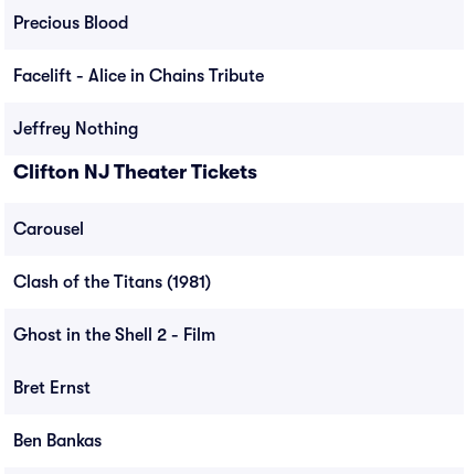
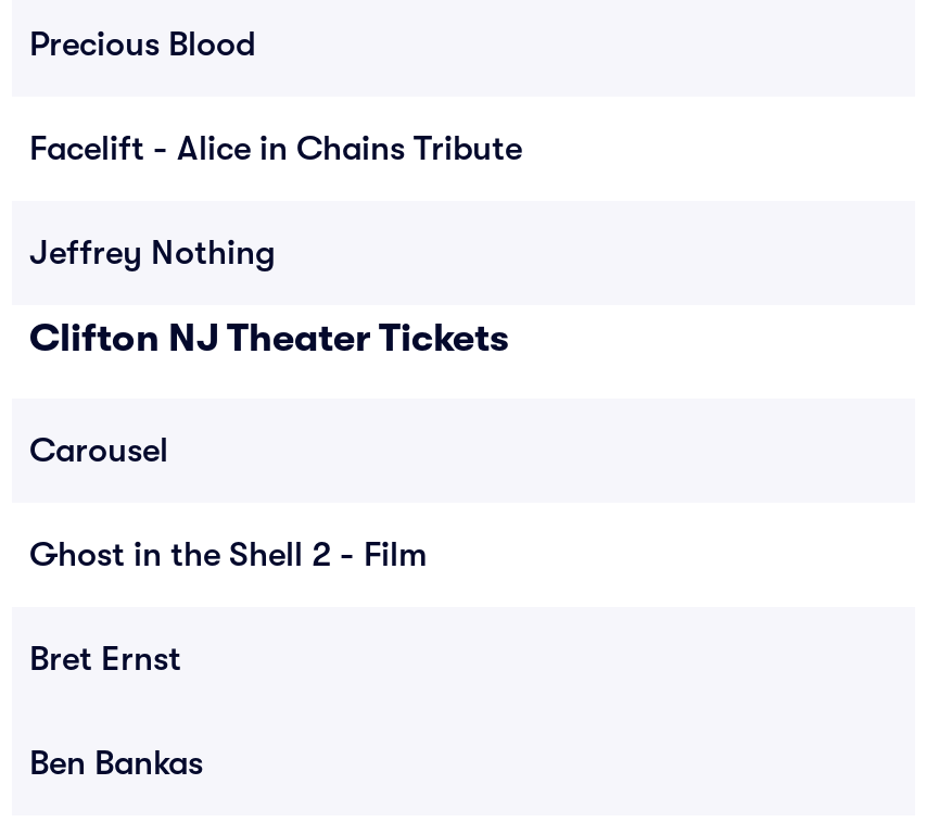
- Clash of the Titans (1981)
